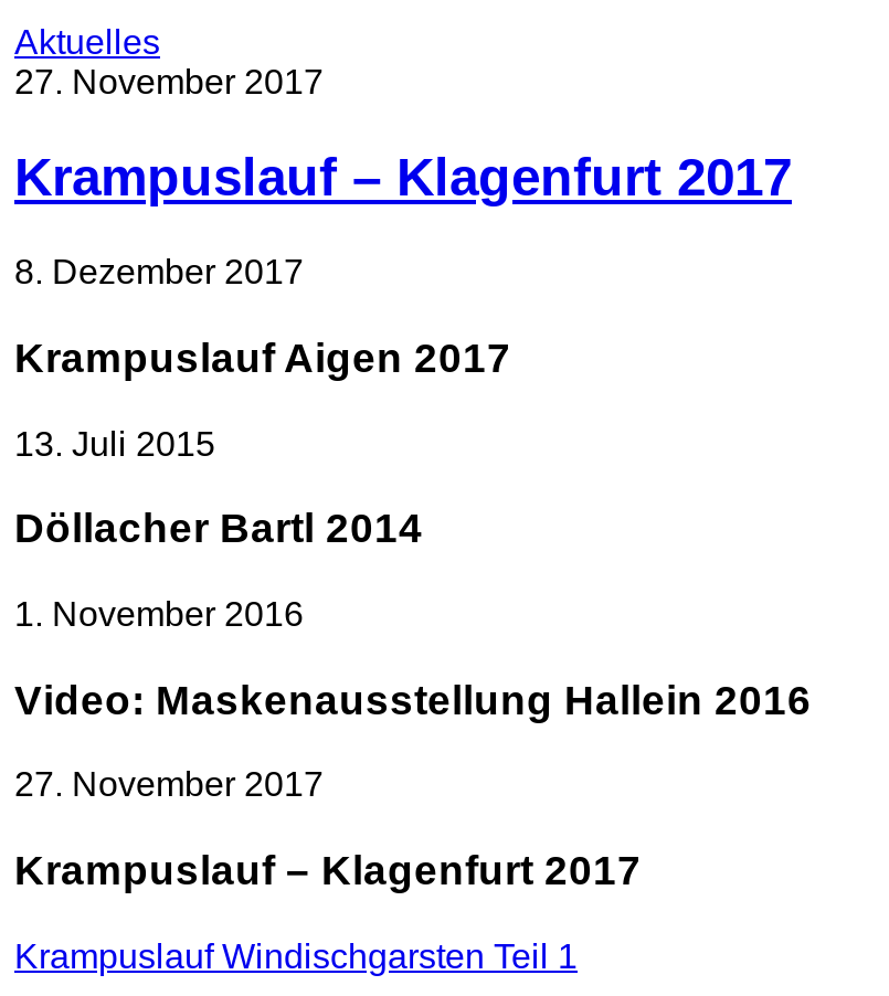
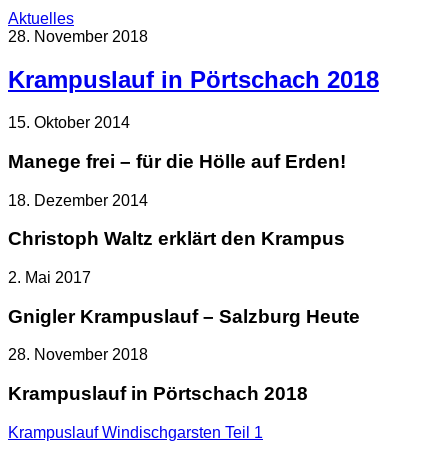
- 27. November 2017
+ 28. November 2018

- Krampuslauf – Klagenfurt 2017
+ Krampuslauf in Pörtschach 2018

- 8. Dezember 2017
+ 15. Oktober 2014

- Krampuslauf Aigen 2017
+ Manege frei – für die Hölle auf Erden!

- 13. Juli 2015
+ 18. Dezember 2014

- Döllacher Bartl 2014
+ Christoph Waltz erklärt den Krampus

- 1. November 2016
+ 2. Mai 2017

- Video: Maskenausstellung Hallein 2016
+ Gnigler Krampuslauf – Salzburg Heute

- 27. November 2017
+ 28. November 2018

- Krampuslauf – Klagenfurt 2017
+ Krampuslauf in Pörtschach 2018
